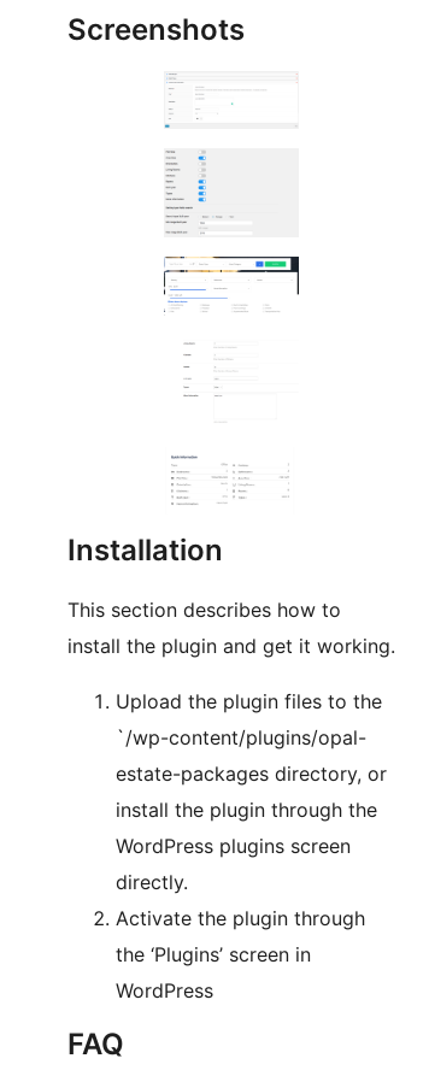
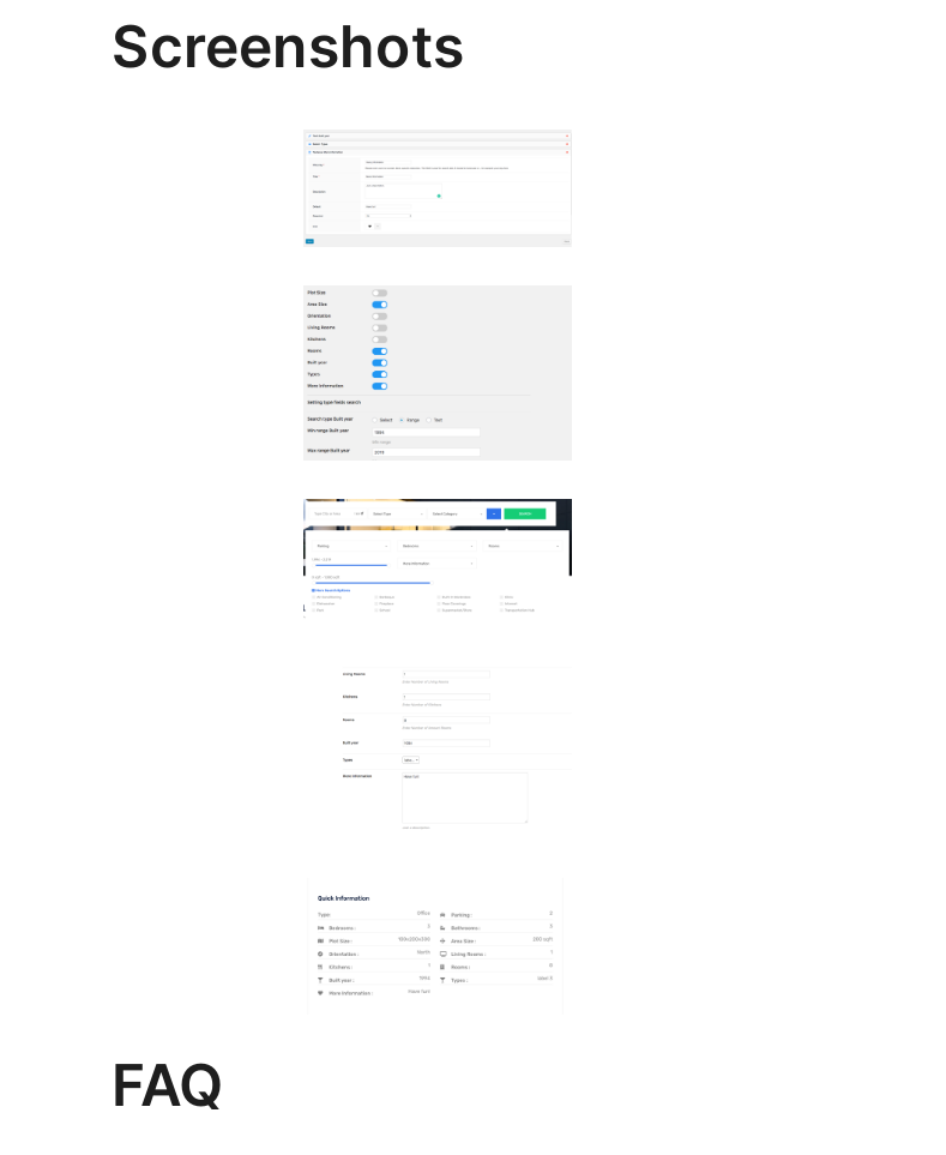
- Installation
- This section describes how to
- install the plugin and get it working.
- Upload the plugin files to the
- `/wp-content/plugins/opal-
- estate-packages directory, or
- install the plugin through the
- WordPress plugins screen
- directly.
- Activate the plugin through
- the ‘Plugins’ screen in
- WordPress
